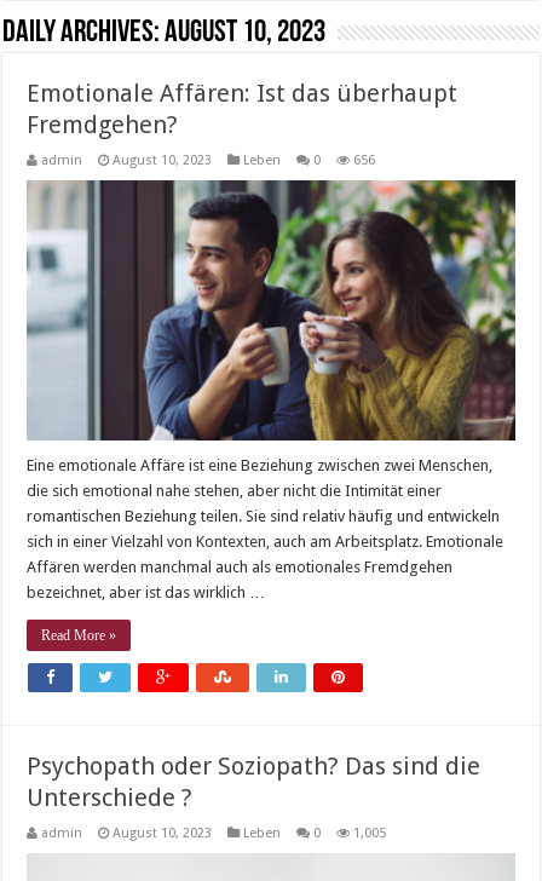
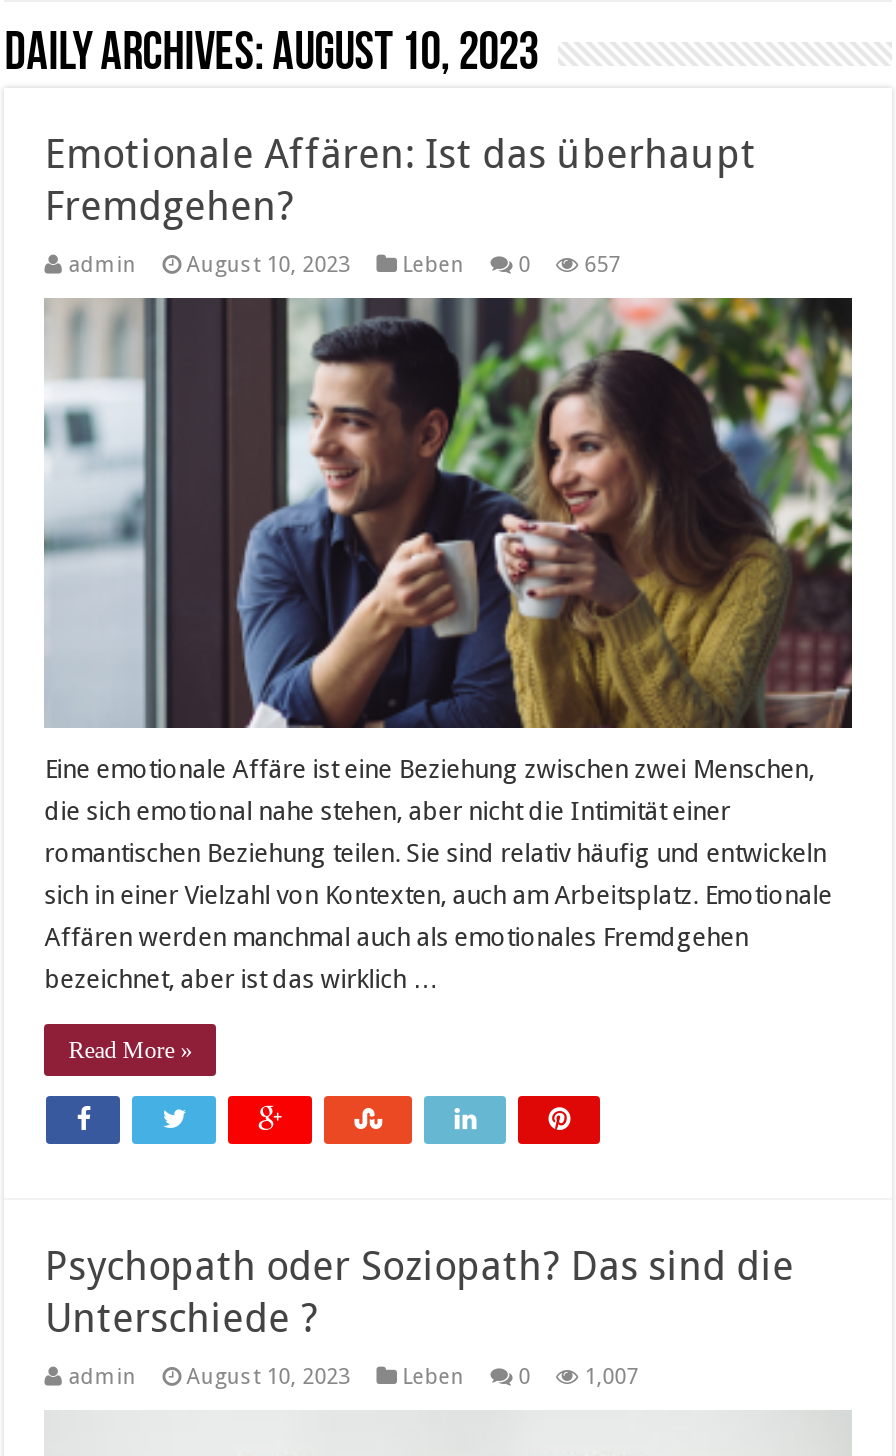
- 656
+ 657

- 1,005
+ 1,007
